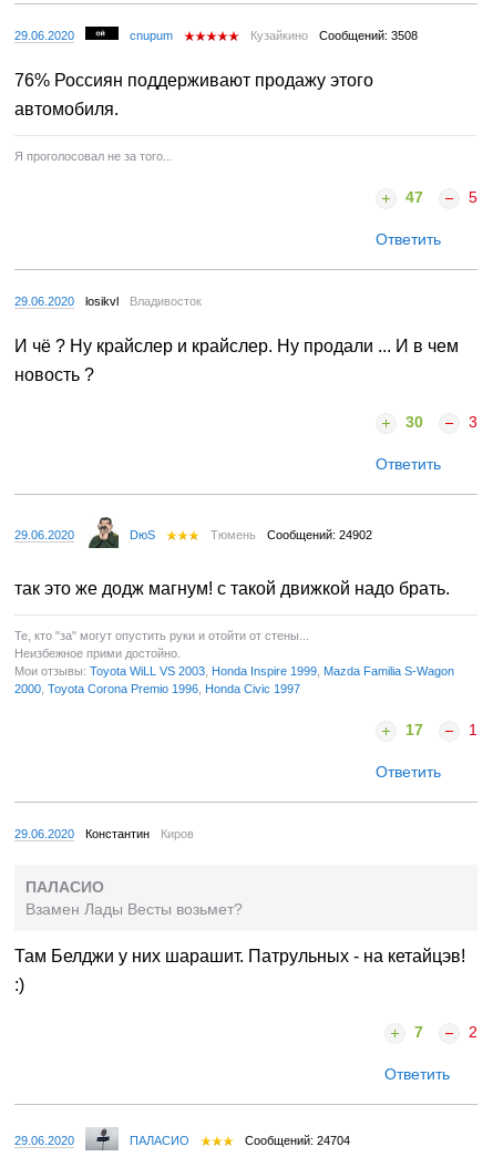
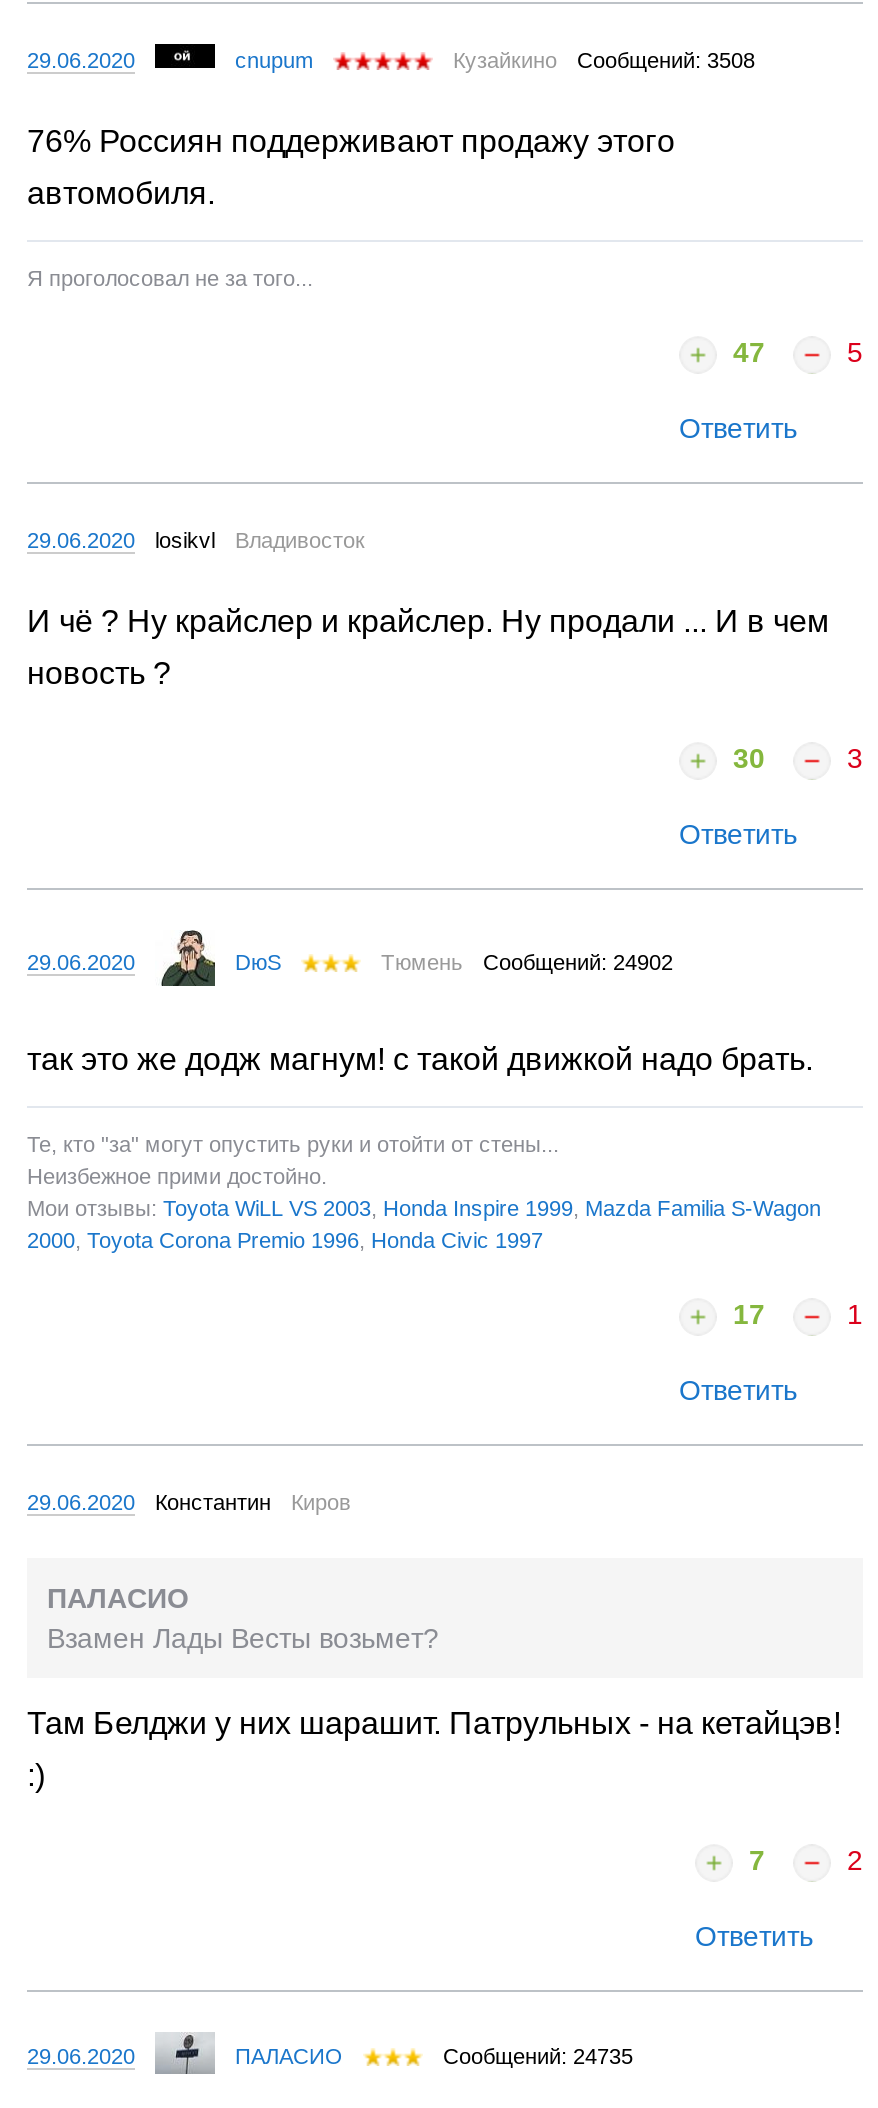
- Сообщений: 24704
+ Сообщений: 24735
